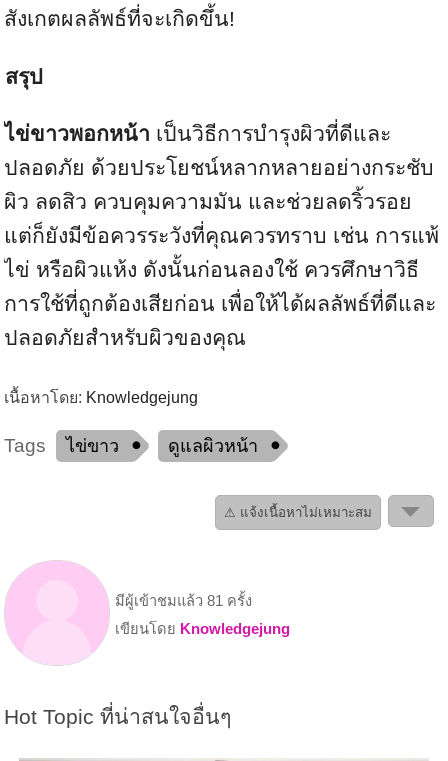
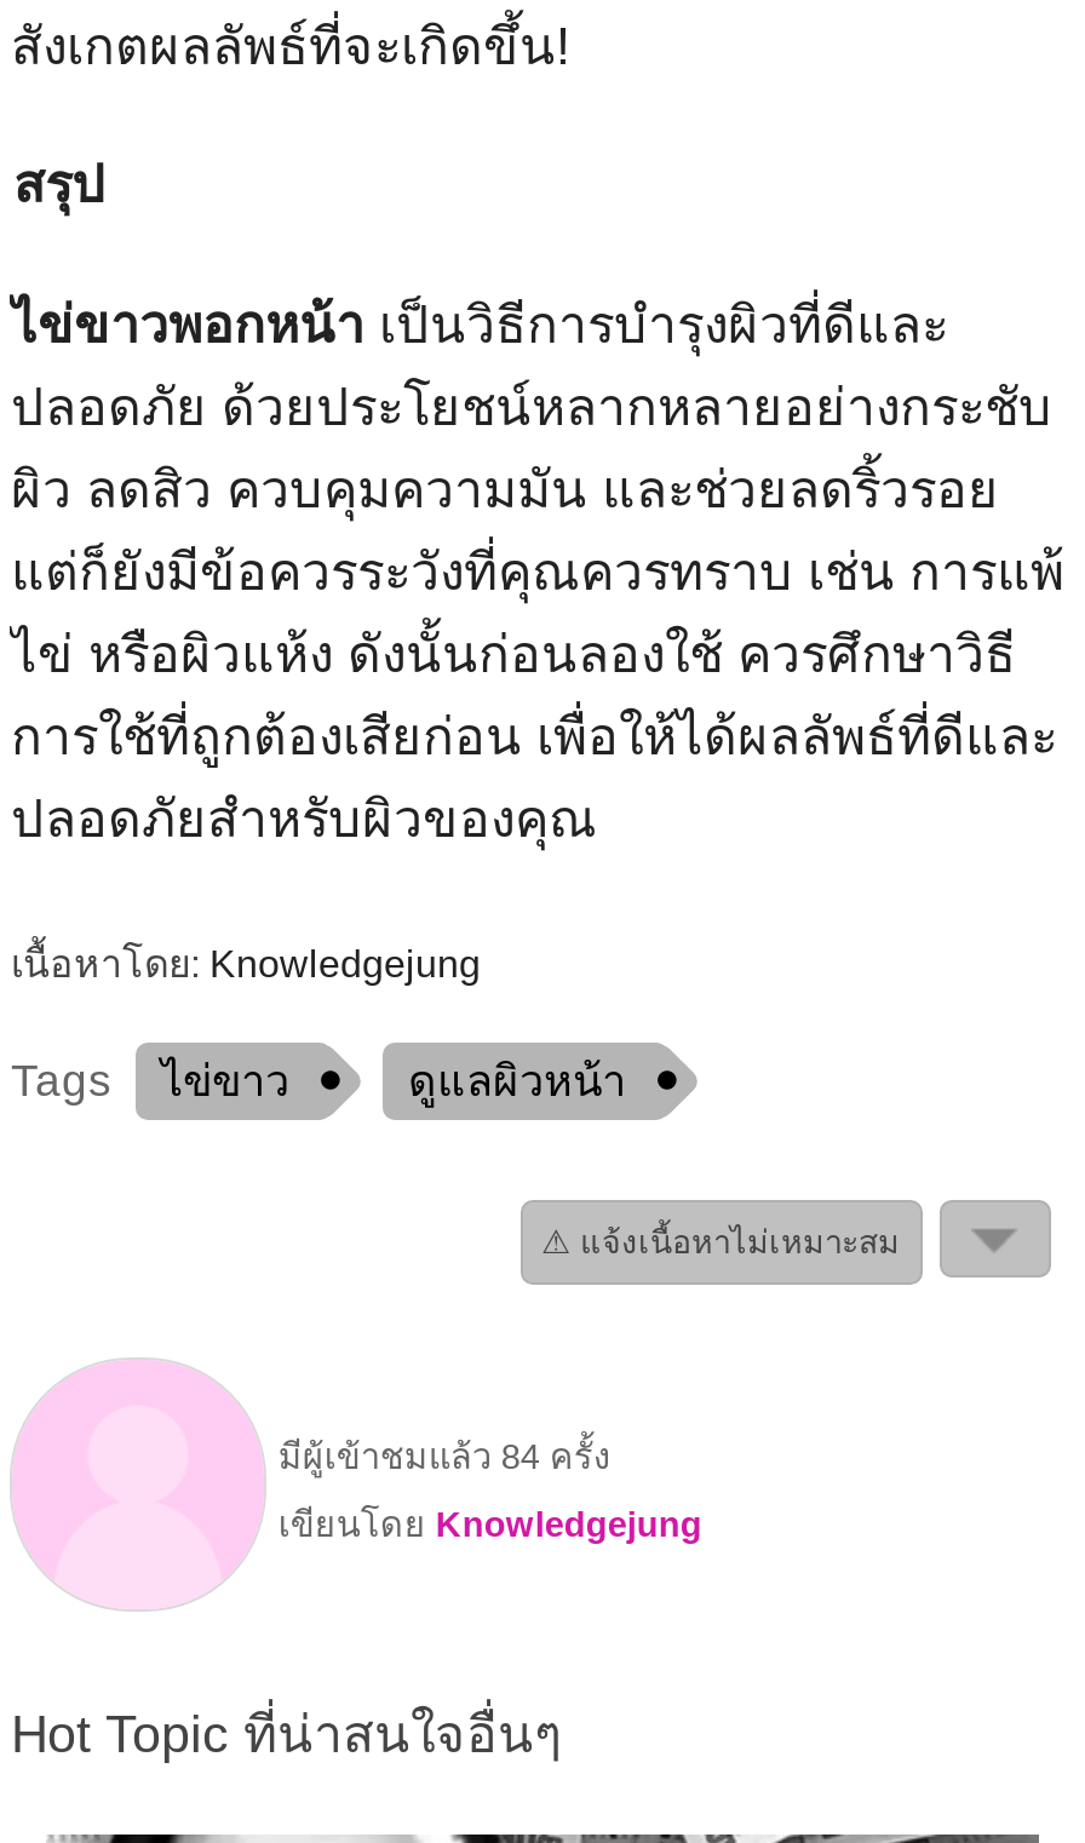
- มีผู้เข้าชมแล้ว 81 ครั้ง
+ มีผู้เข้าชมแล้ว 84 ครั้ง
